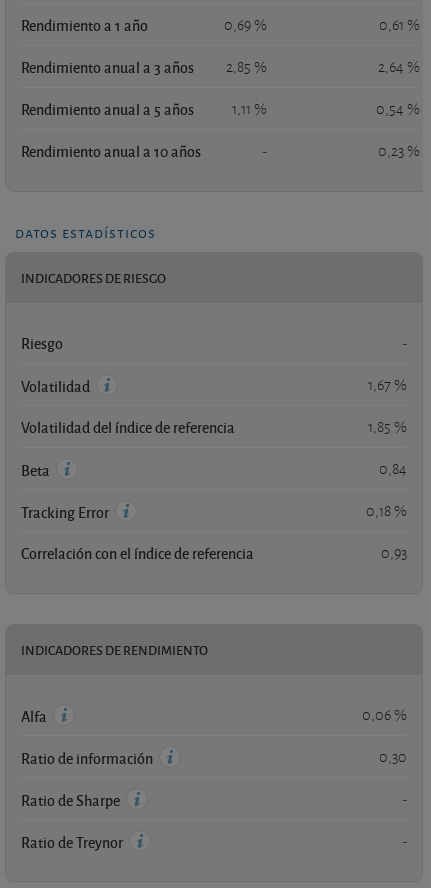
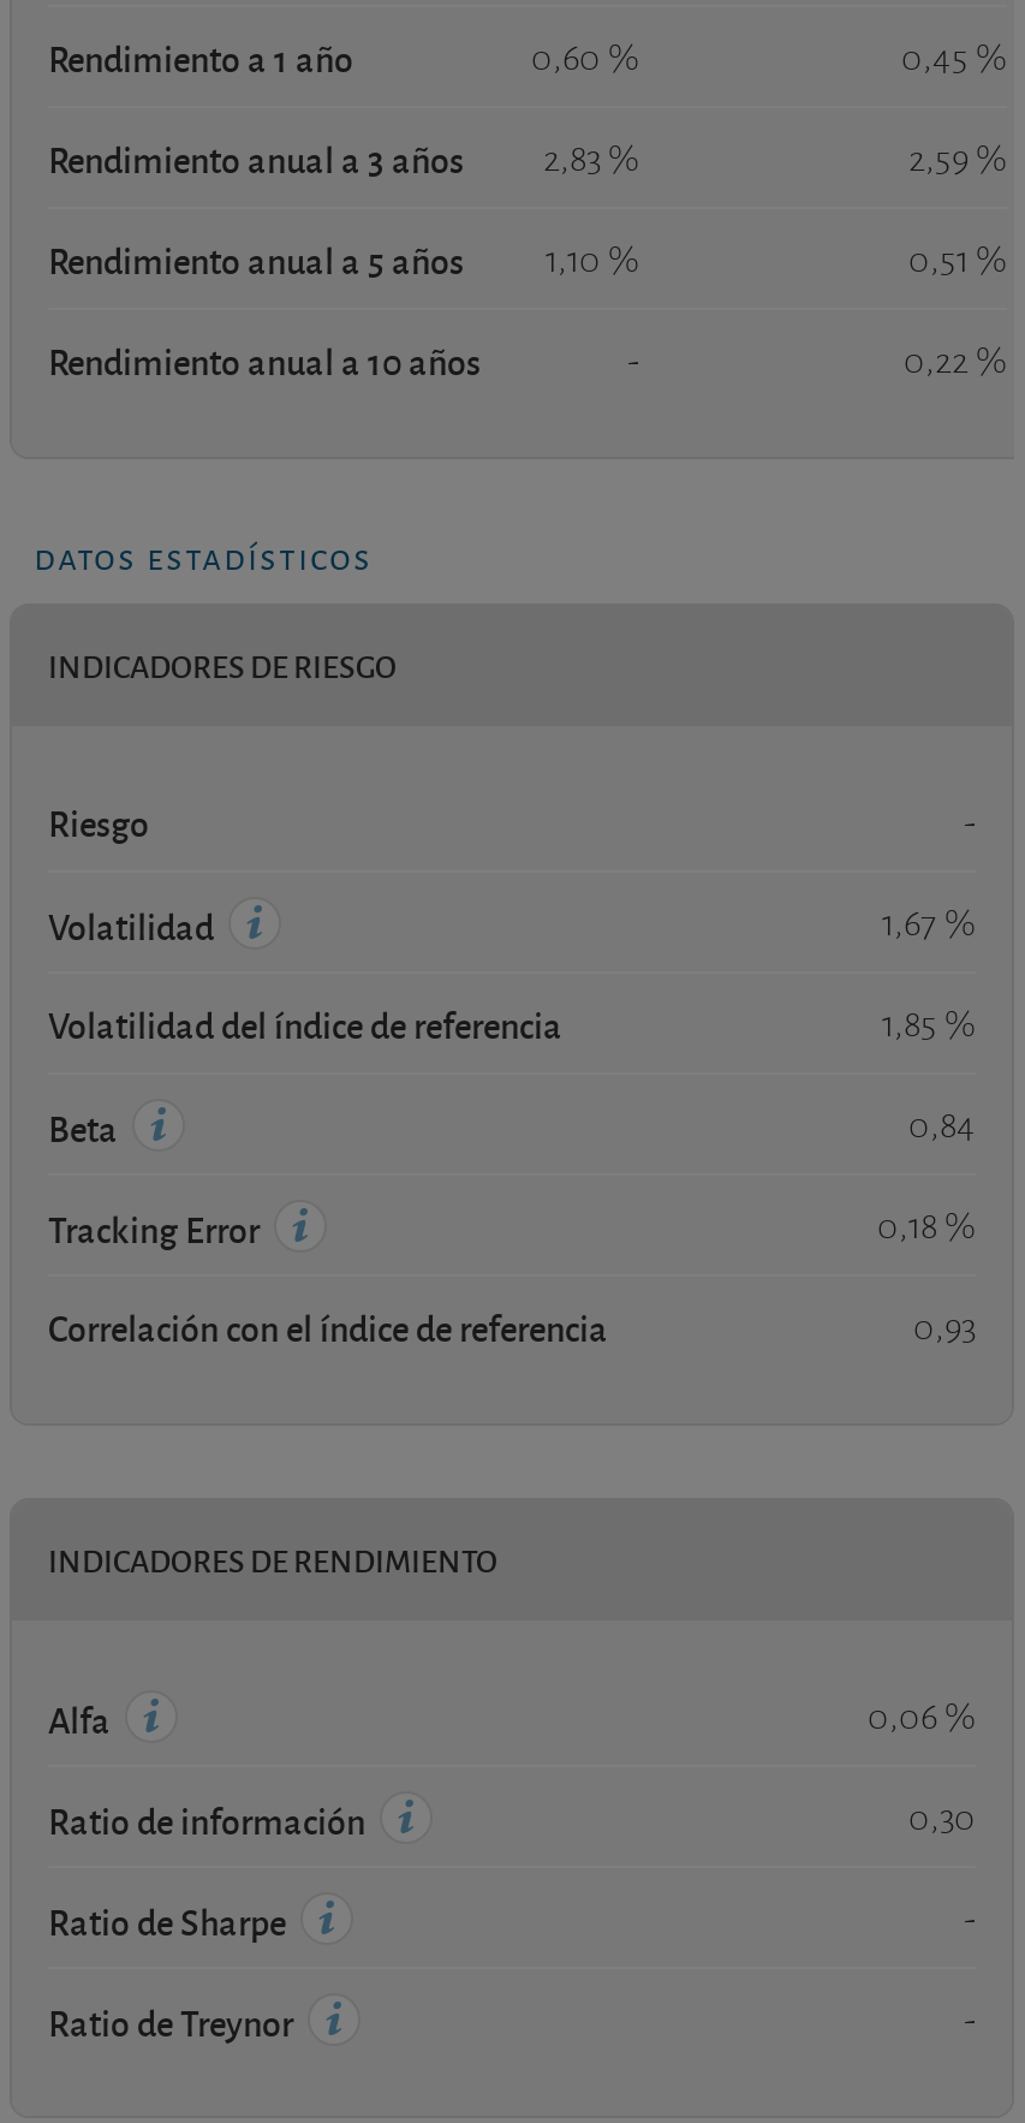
- 0,69 %
+ 0,60 %

- 0,61 %
+ 0,45 %

- Rendimiento anual a 3 años 2,85 %
+ Rendimiento anual a 3 años 2,83 %

- 2,64 %
+ 2,59 %

- Rendimiento anual a 5 años 1,11 %
+ Rendimiento anual a 5 años 1,10 %

- 0,54 %
+ 0,51 %

- 0,23 %
+ 0,22 %
